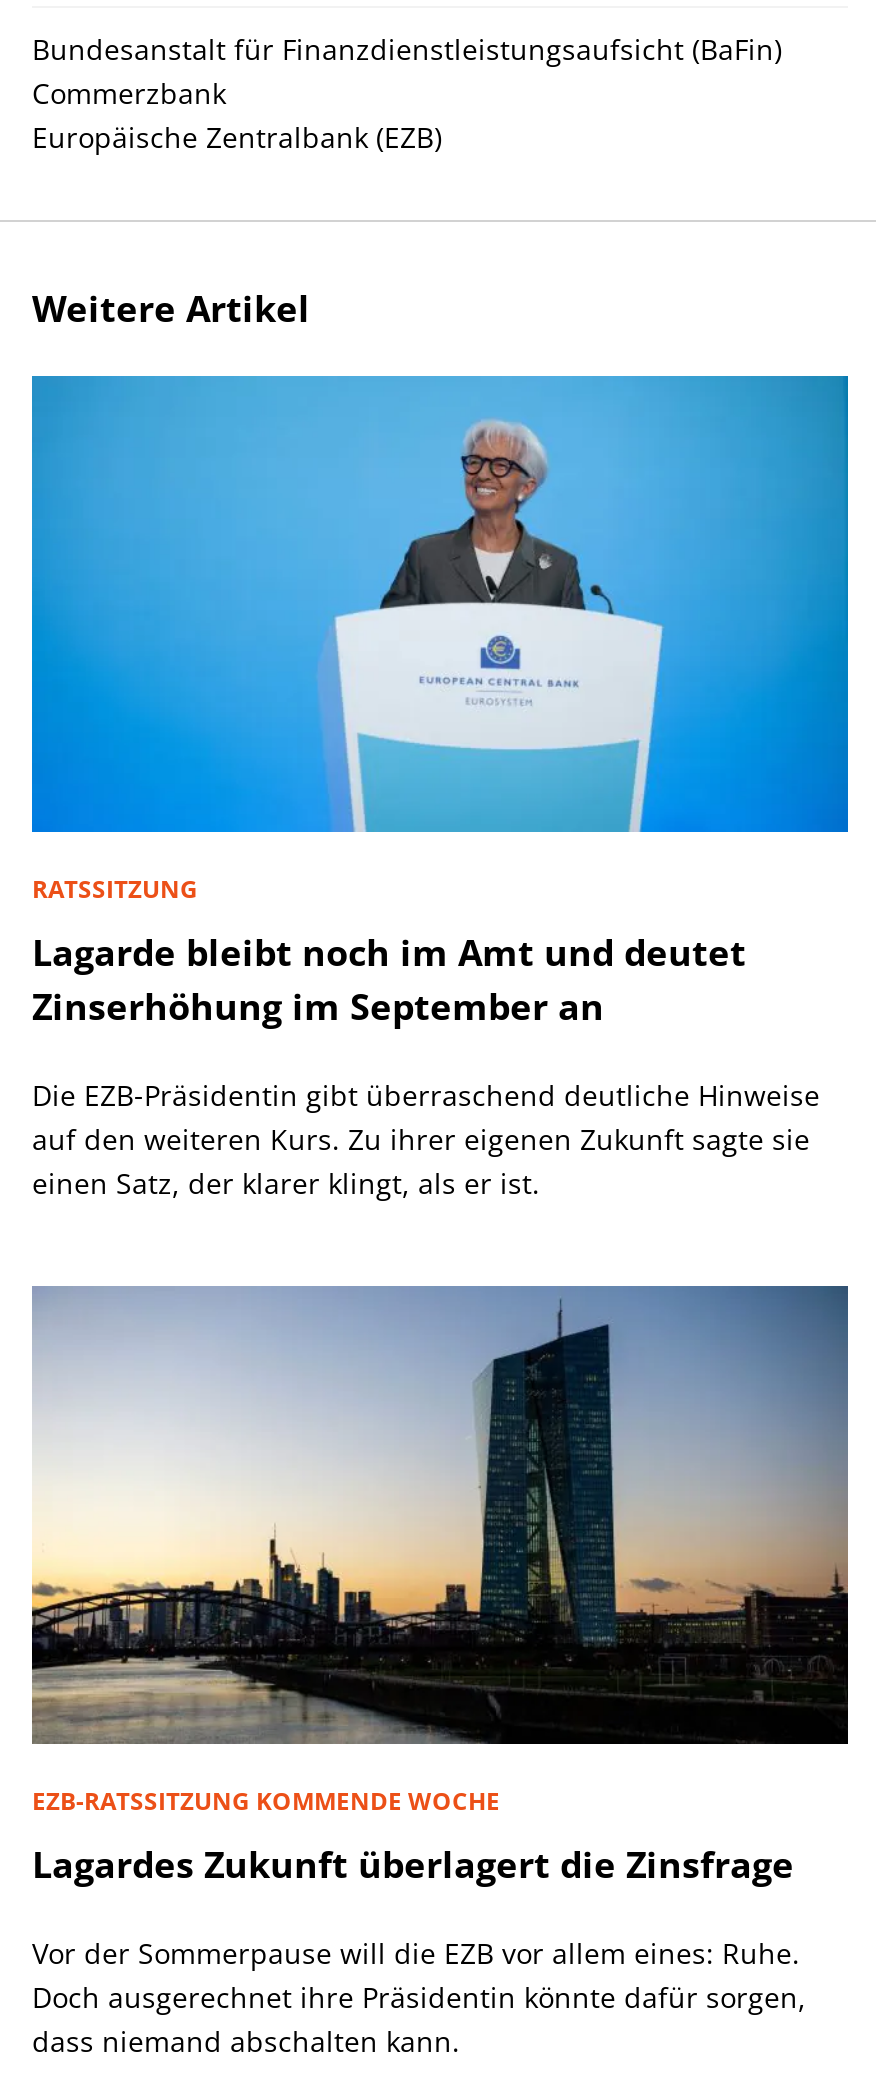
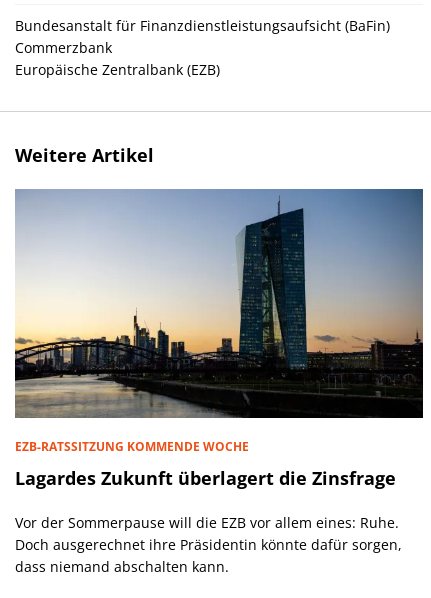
- [image]
- RATSSITZUNG
- Lagarde bleibt noch im Amt und deutet
- Zinserhöhung im September an
- Die EZB-Präsidentin gibt überraschend deutliche Hinweise
- auf den weiteren Kurs. Zu ihrer eigenen Zukunft sagte sie
- einen Satz, der klarer klingt, als er ist.
